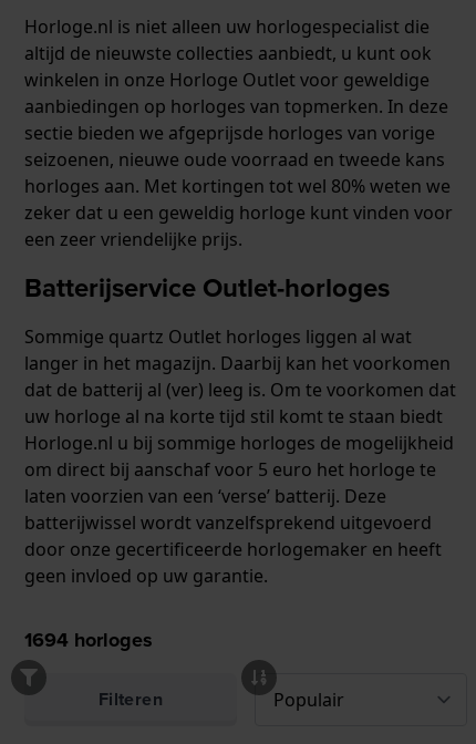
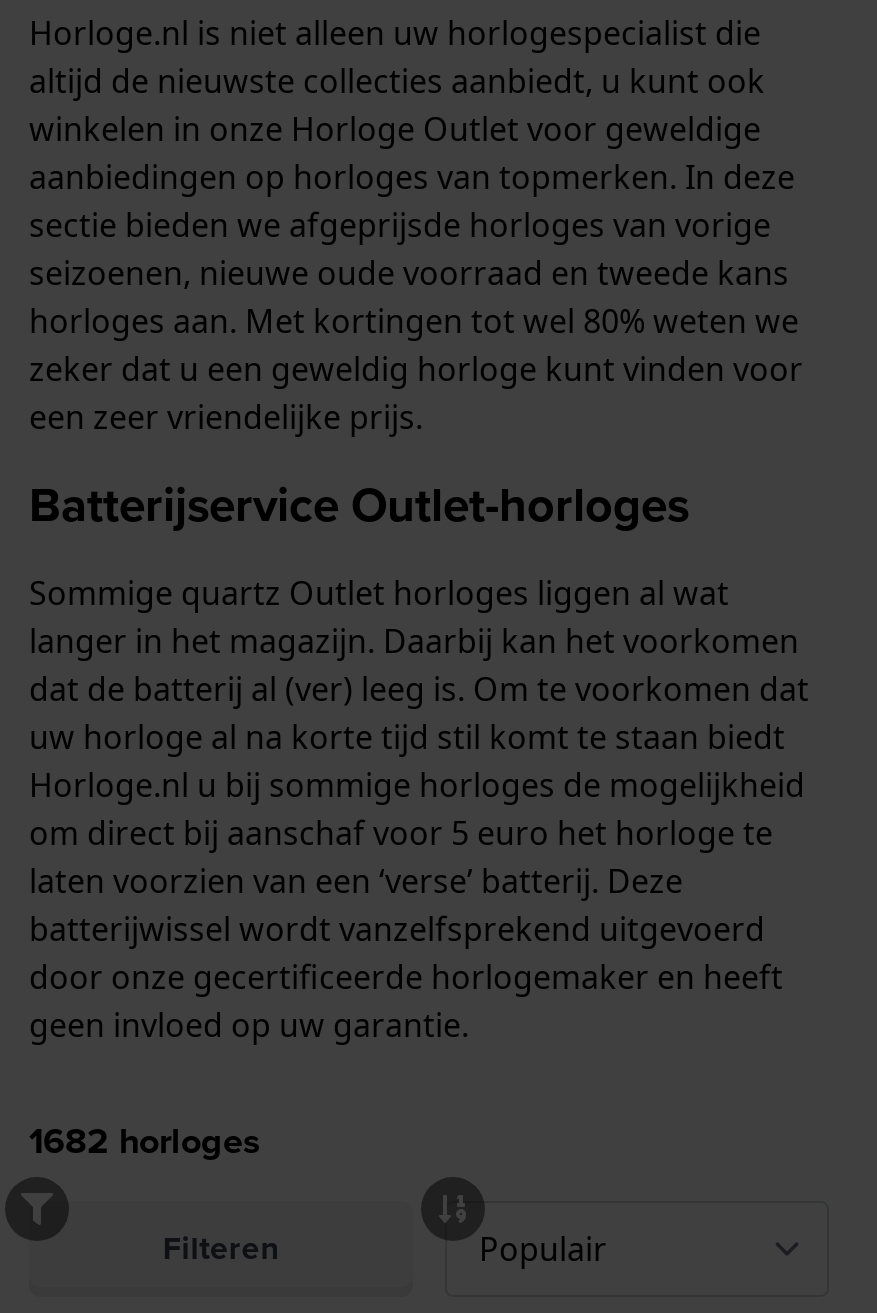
- 1694 horloges
+ 1682 horloges
